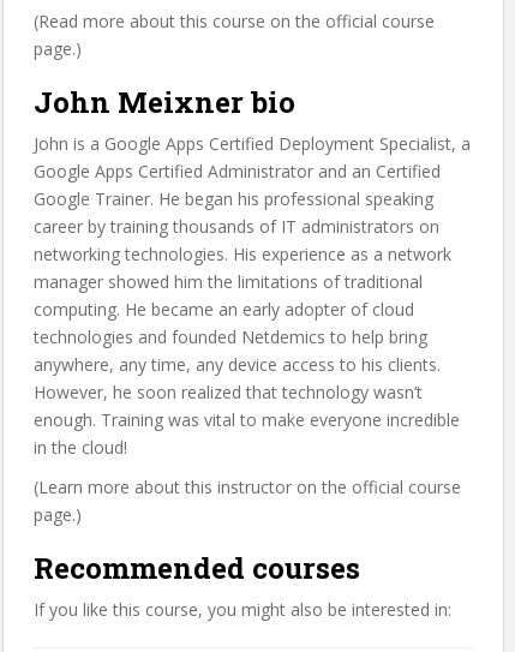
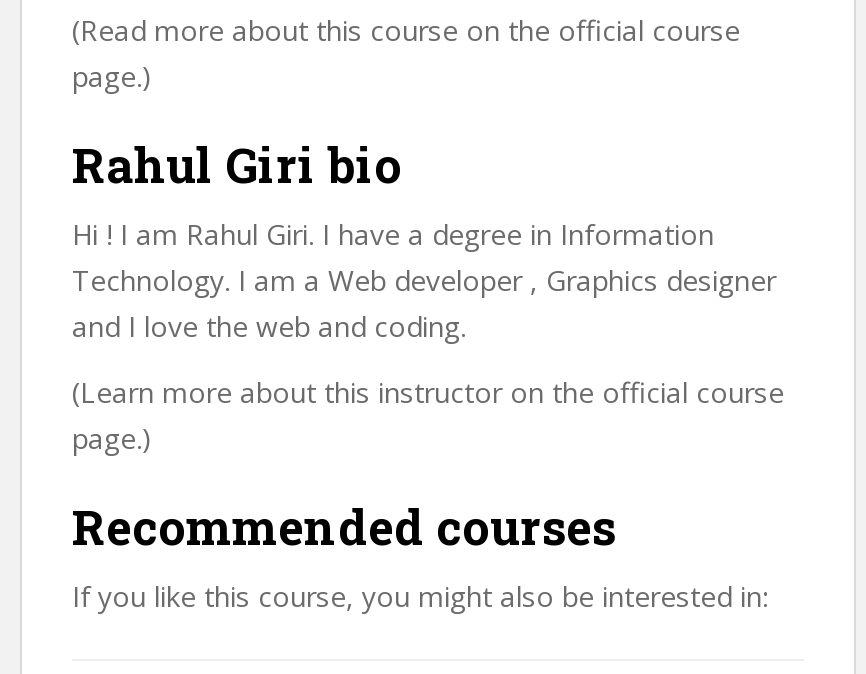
- John Meixner bio
- John is a Google Apps Certified Deployment Specialist, a
- Google Apps Certified Administrator and an Certified
- Google Trainer. He began his professional speaking
- career by training thousands of IT administrators on
- networking technologies. His experience as a network
- manager showed him the limitations of traditional
- computing. He became an early adopter of cloud
- technologies and founded Netdemics to help bring
- anywhere, any time, any device access to his clients.
- However, he soon realized that technology wasn’t
- enough. Training was vital to make everyone incredible
- in the cloud!
+ Rahul Giri bio
+ Hi ! I am Rahul Giri. I have a degree in Information
+ Technology. I am a Web developer , Graphics designer
+ and I love the web and coding.
